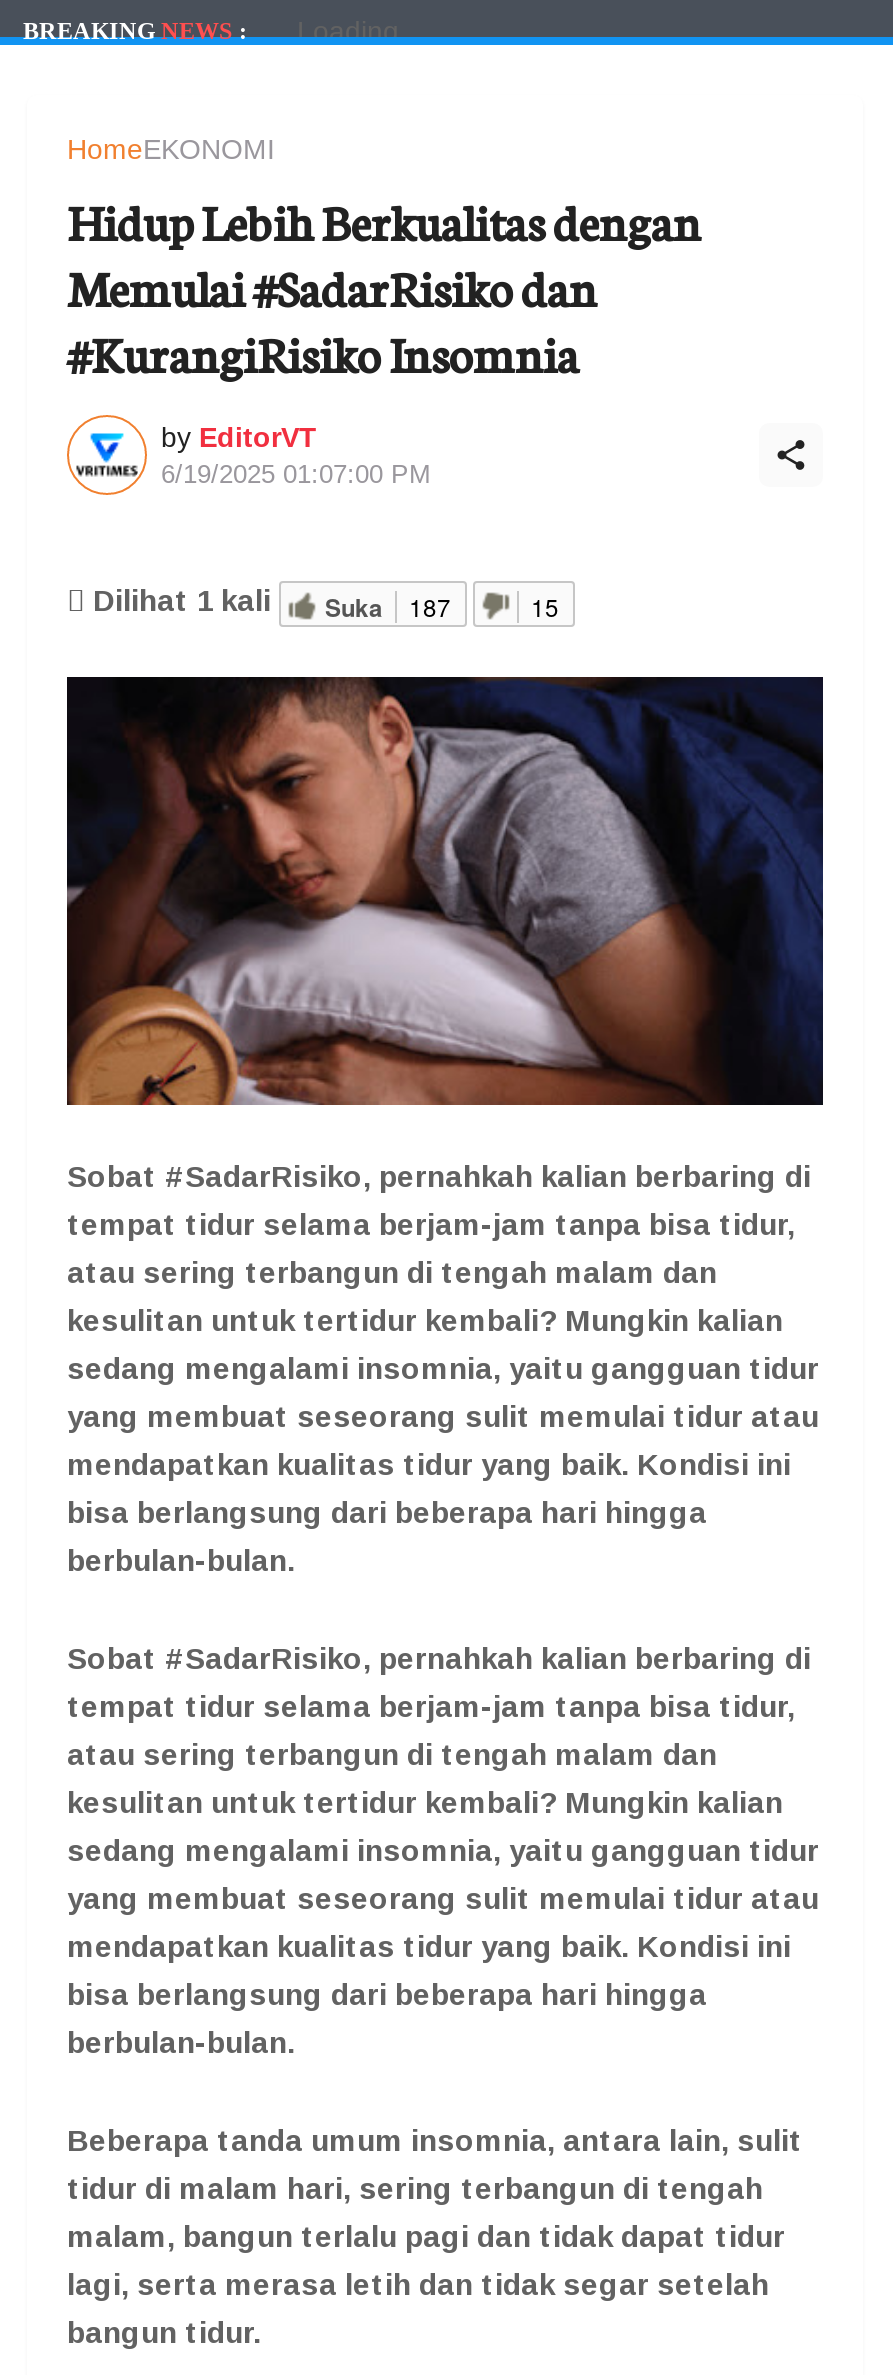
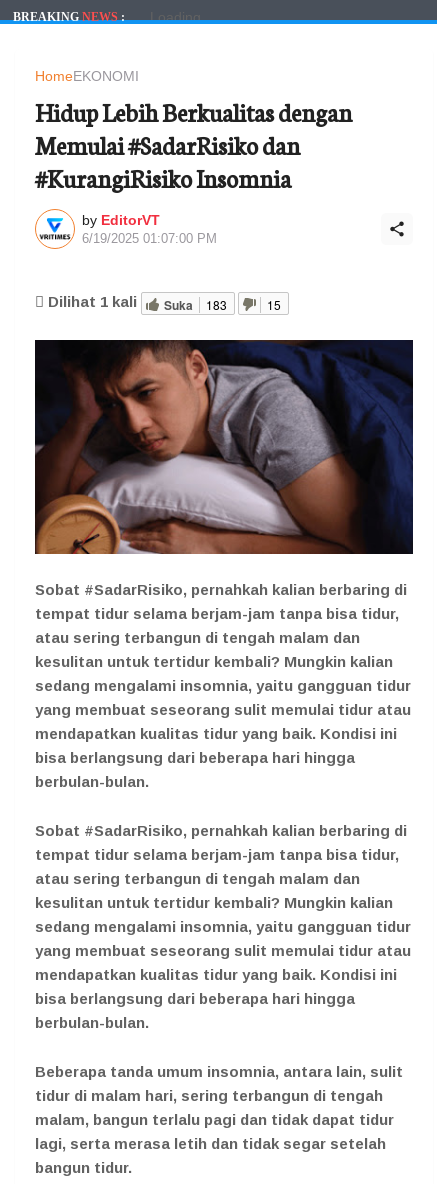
- Dilihat 1 kali Suka 187
+ Dilihat 1 kali Suka 183
